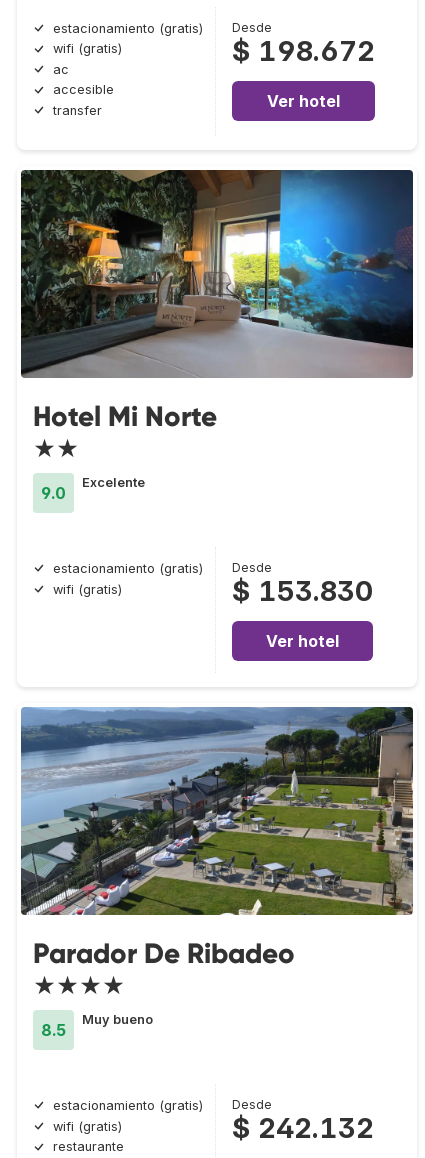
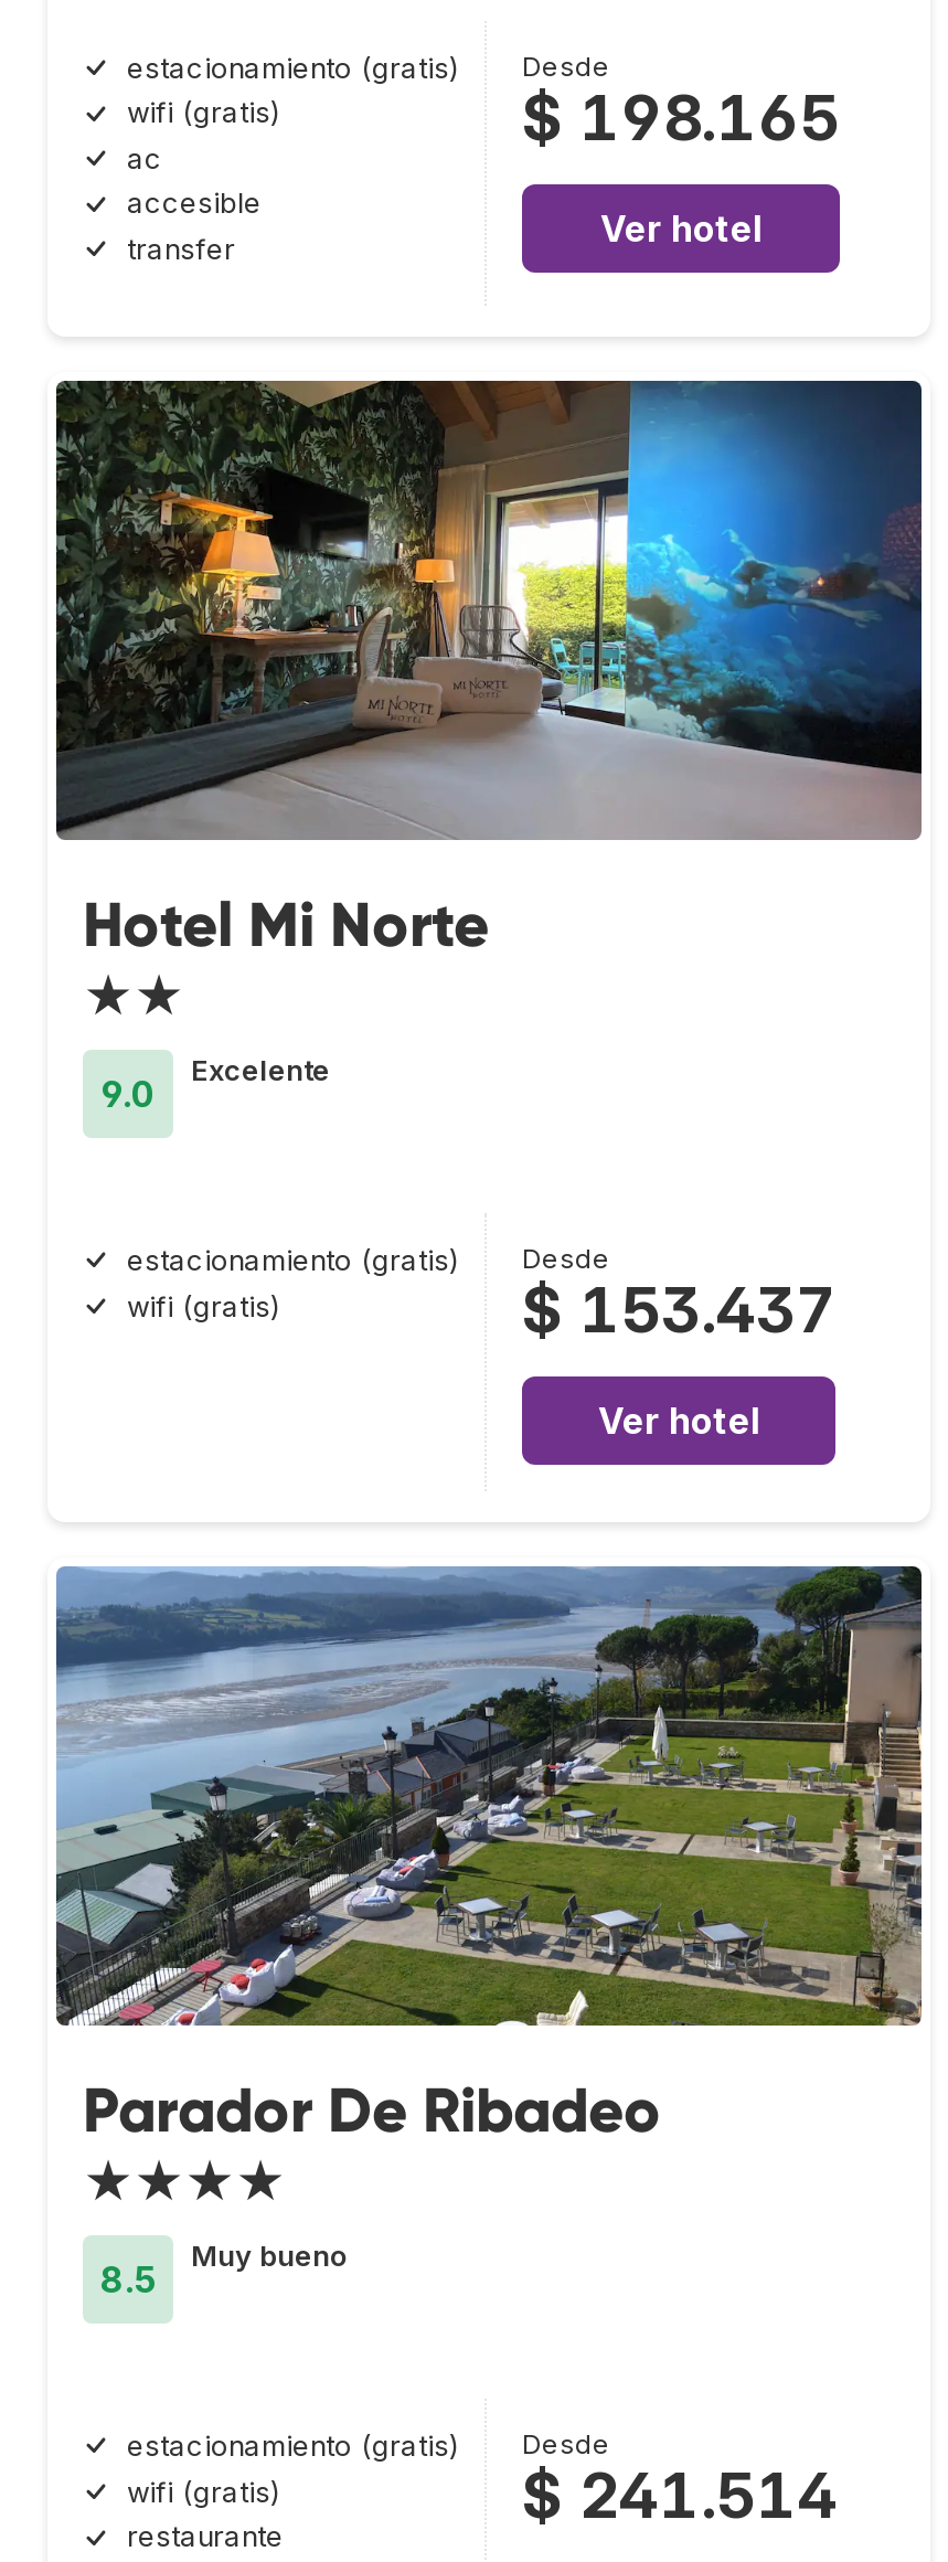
- $ 198.672
+ $ 198.165

- $ 153.830
+ $ 153.437

- $ 242.132
+ $ 241.514
